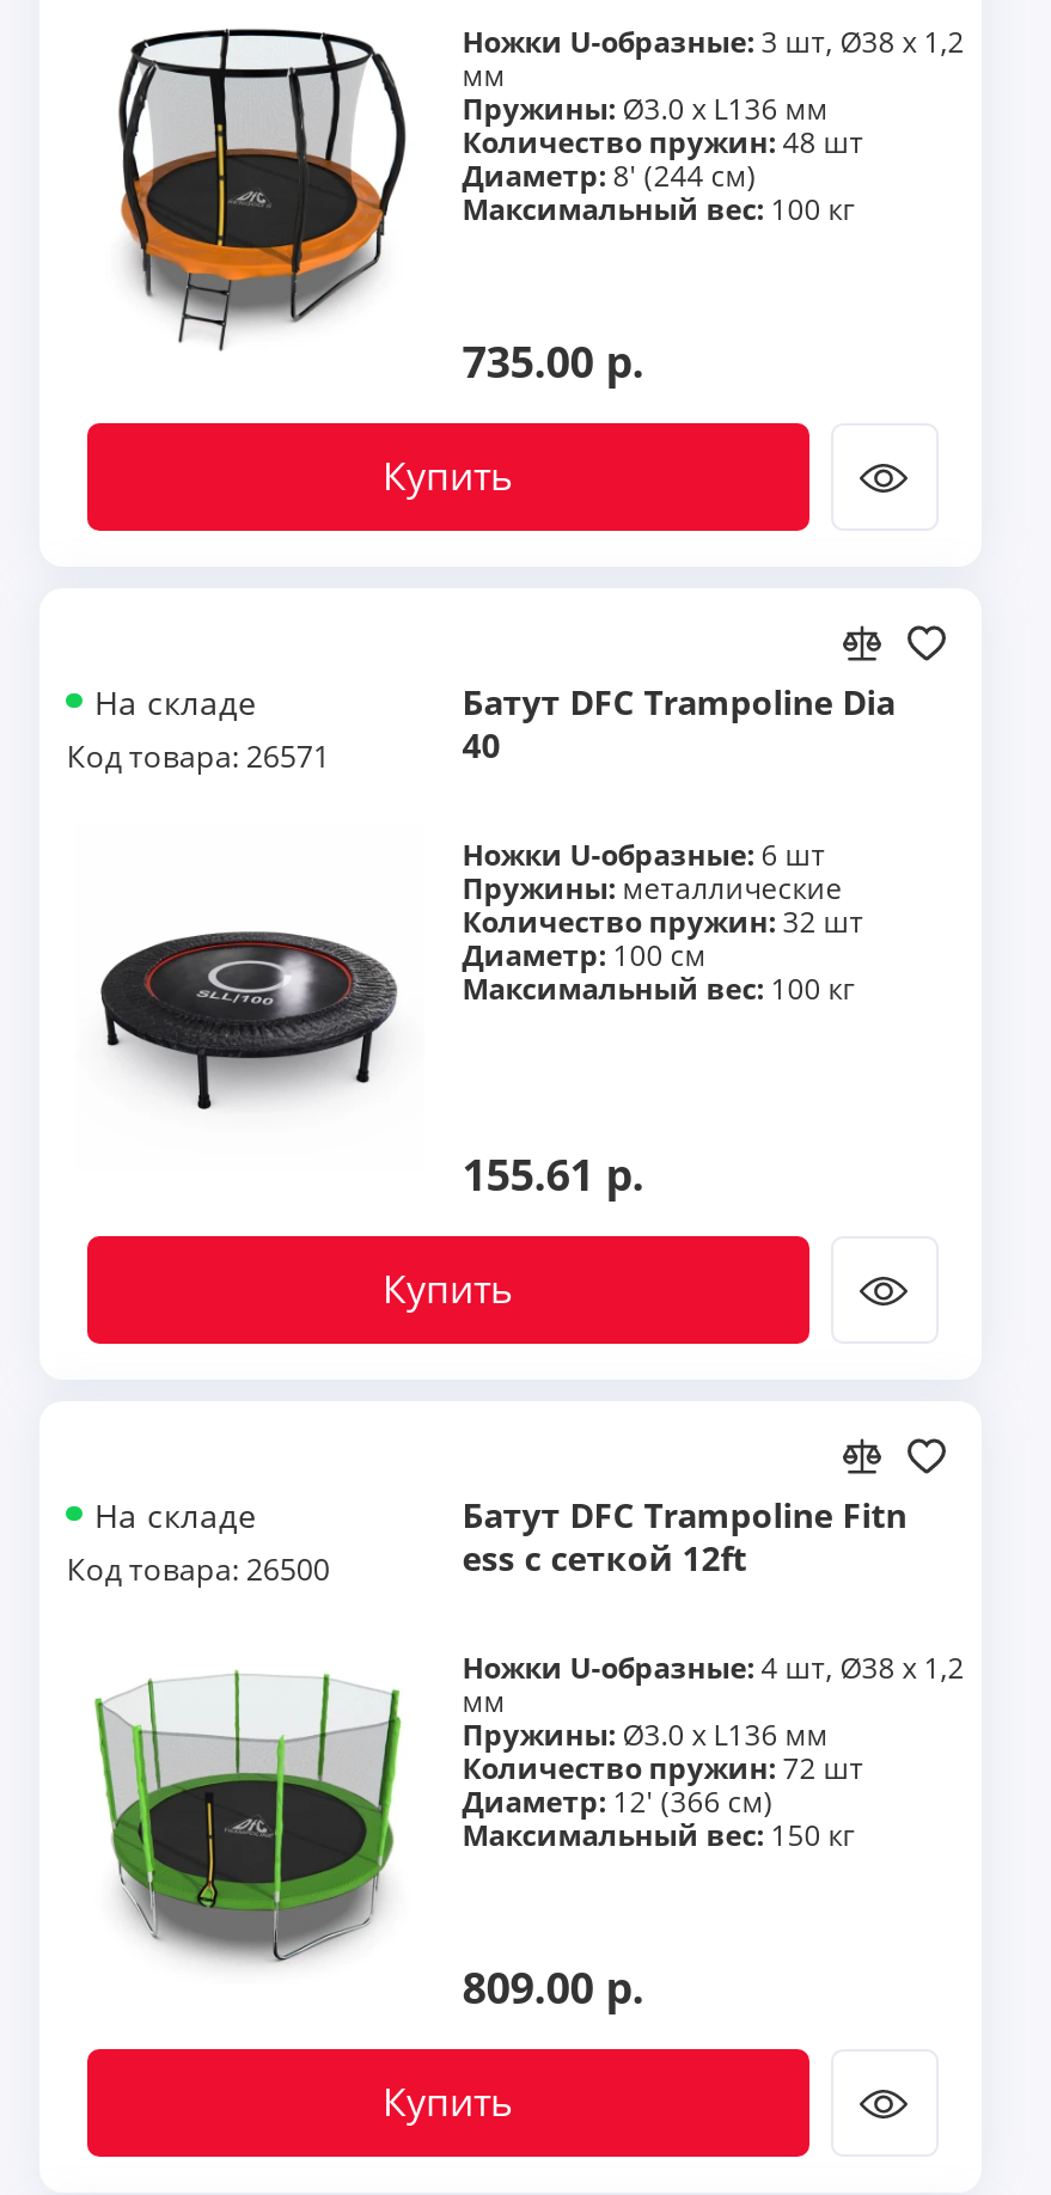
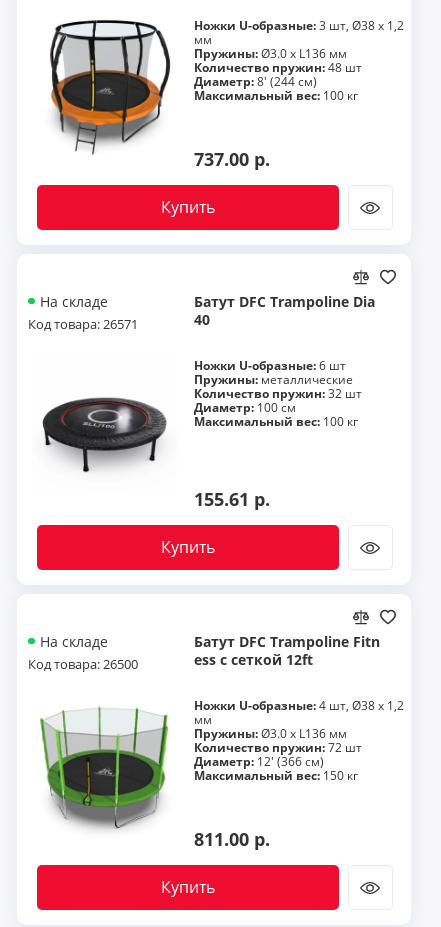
- 735.00 р.
+ 737.00 р.

- 809.00 р.
+ 811.00 р.
